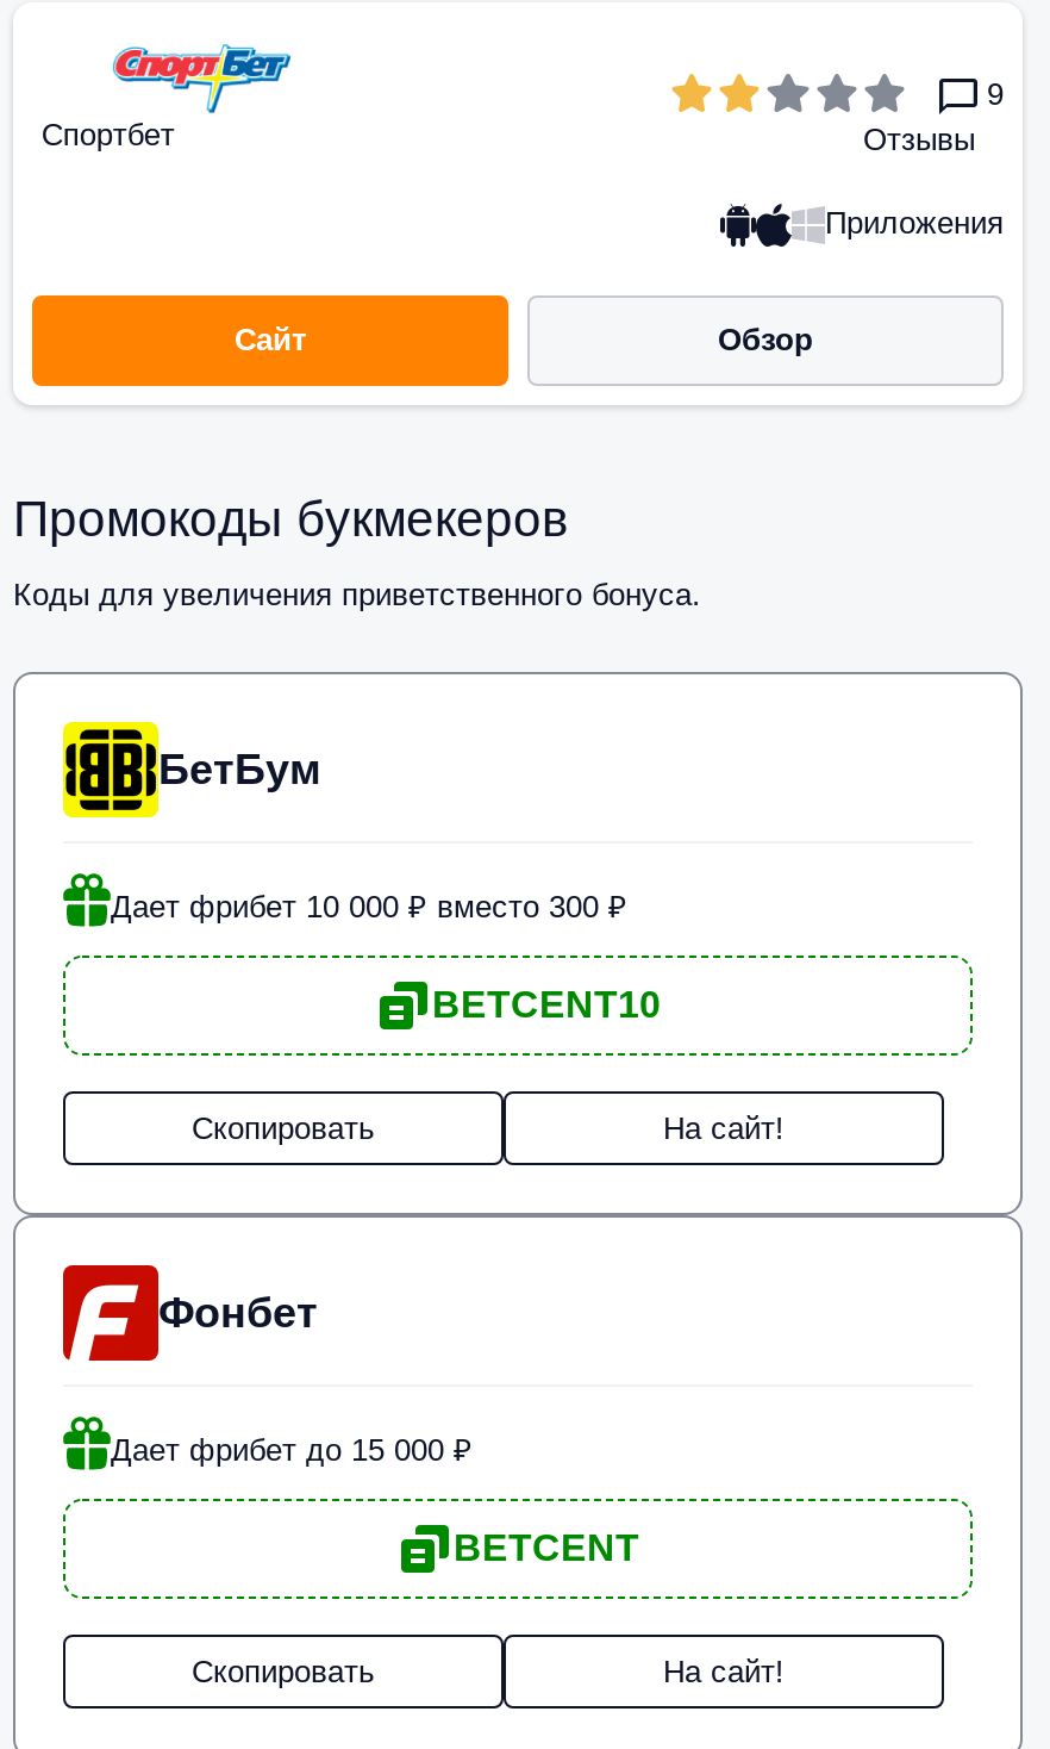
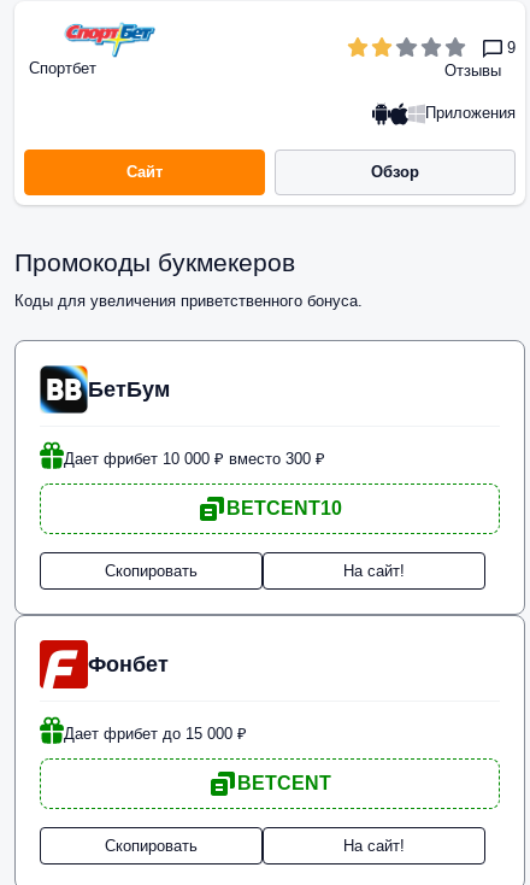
- [image]
+ [image]
